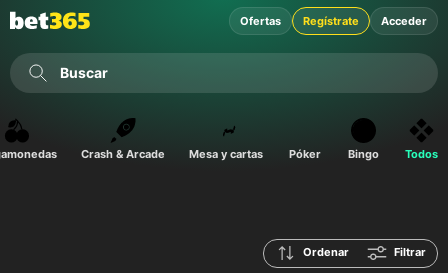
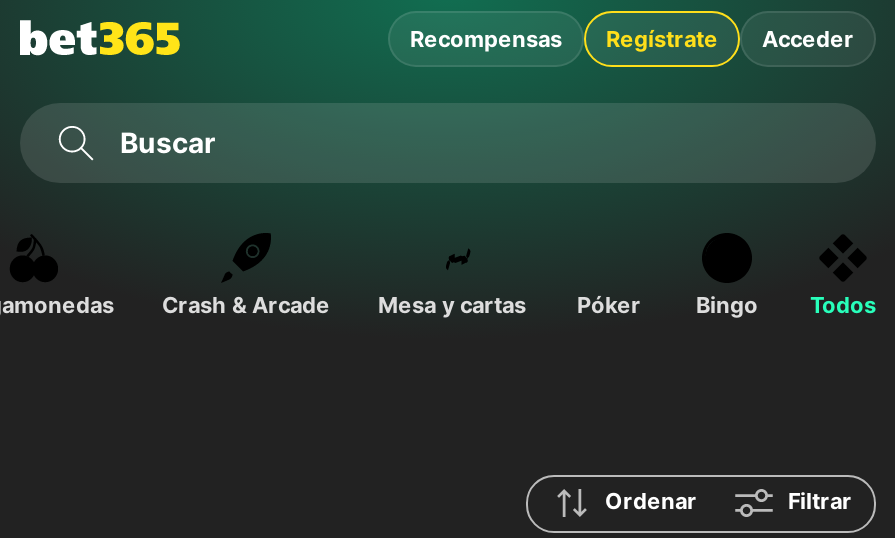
- Ofertas
+ Recompensas
